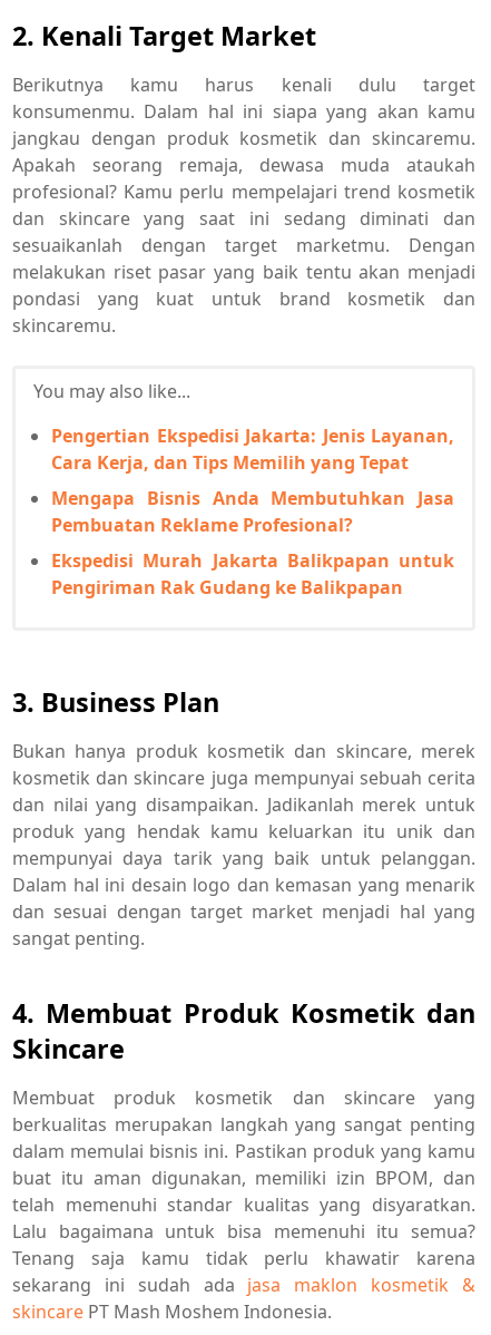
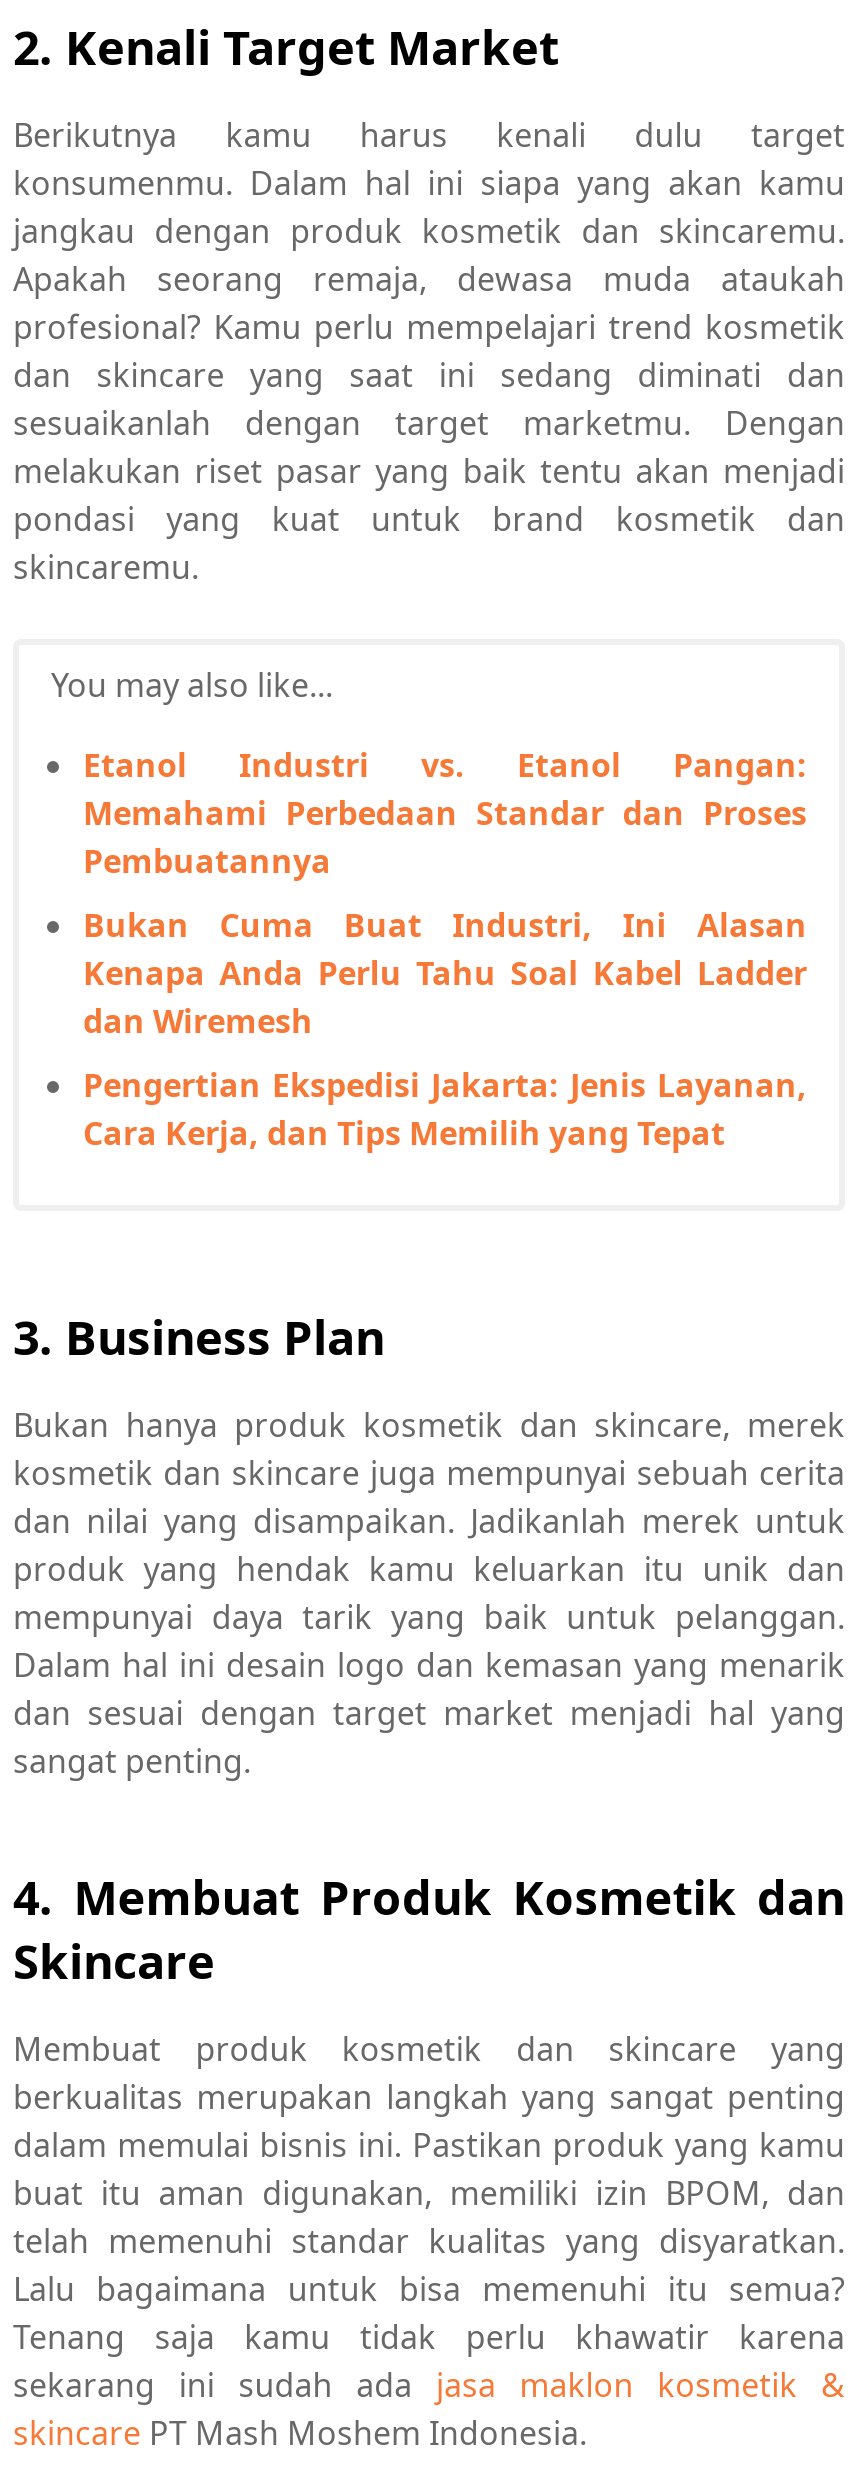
+ Etanol Industri vs. Etanol Pangan:
+ Memahami Perbedaan Standar dan Proses
+ Pembuatannya
+ Bukan Cuma Buat Industri, Ini Alasan
+ Kenapa Anda Perlu Tahu Soal Kabel Ladder
+ dan Wiremesh

moved down: Pengertian Ekspedisi Jakarta: Jenis Layanan, | Cara Kerja, dan Tips Memilih yang Tepat

- Mengapa Bisnis Anda Membutuhkan Jasa
- Pembuatan Reklame Profesional?
- Ekspedisi Murah Jakarta Balikpapan untuk
- Pengiriman Rak Gudang ke Balikpapan
